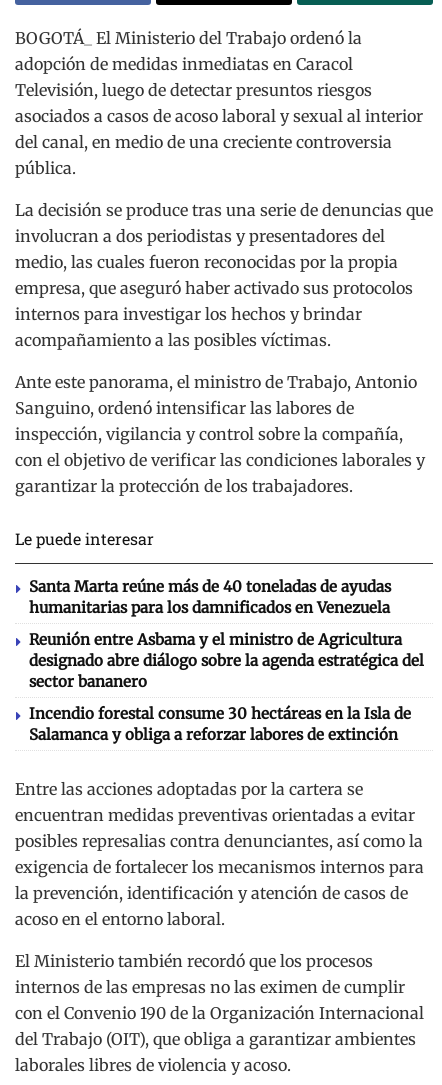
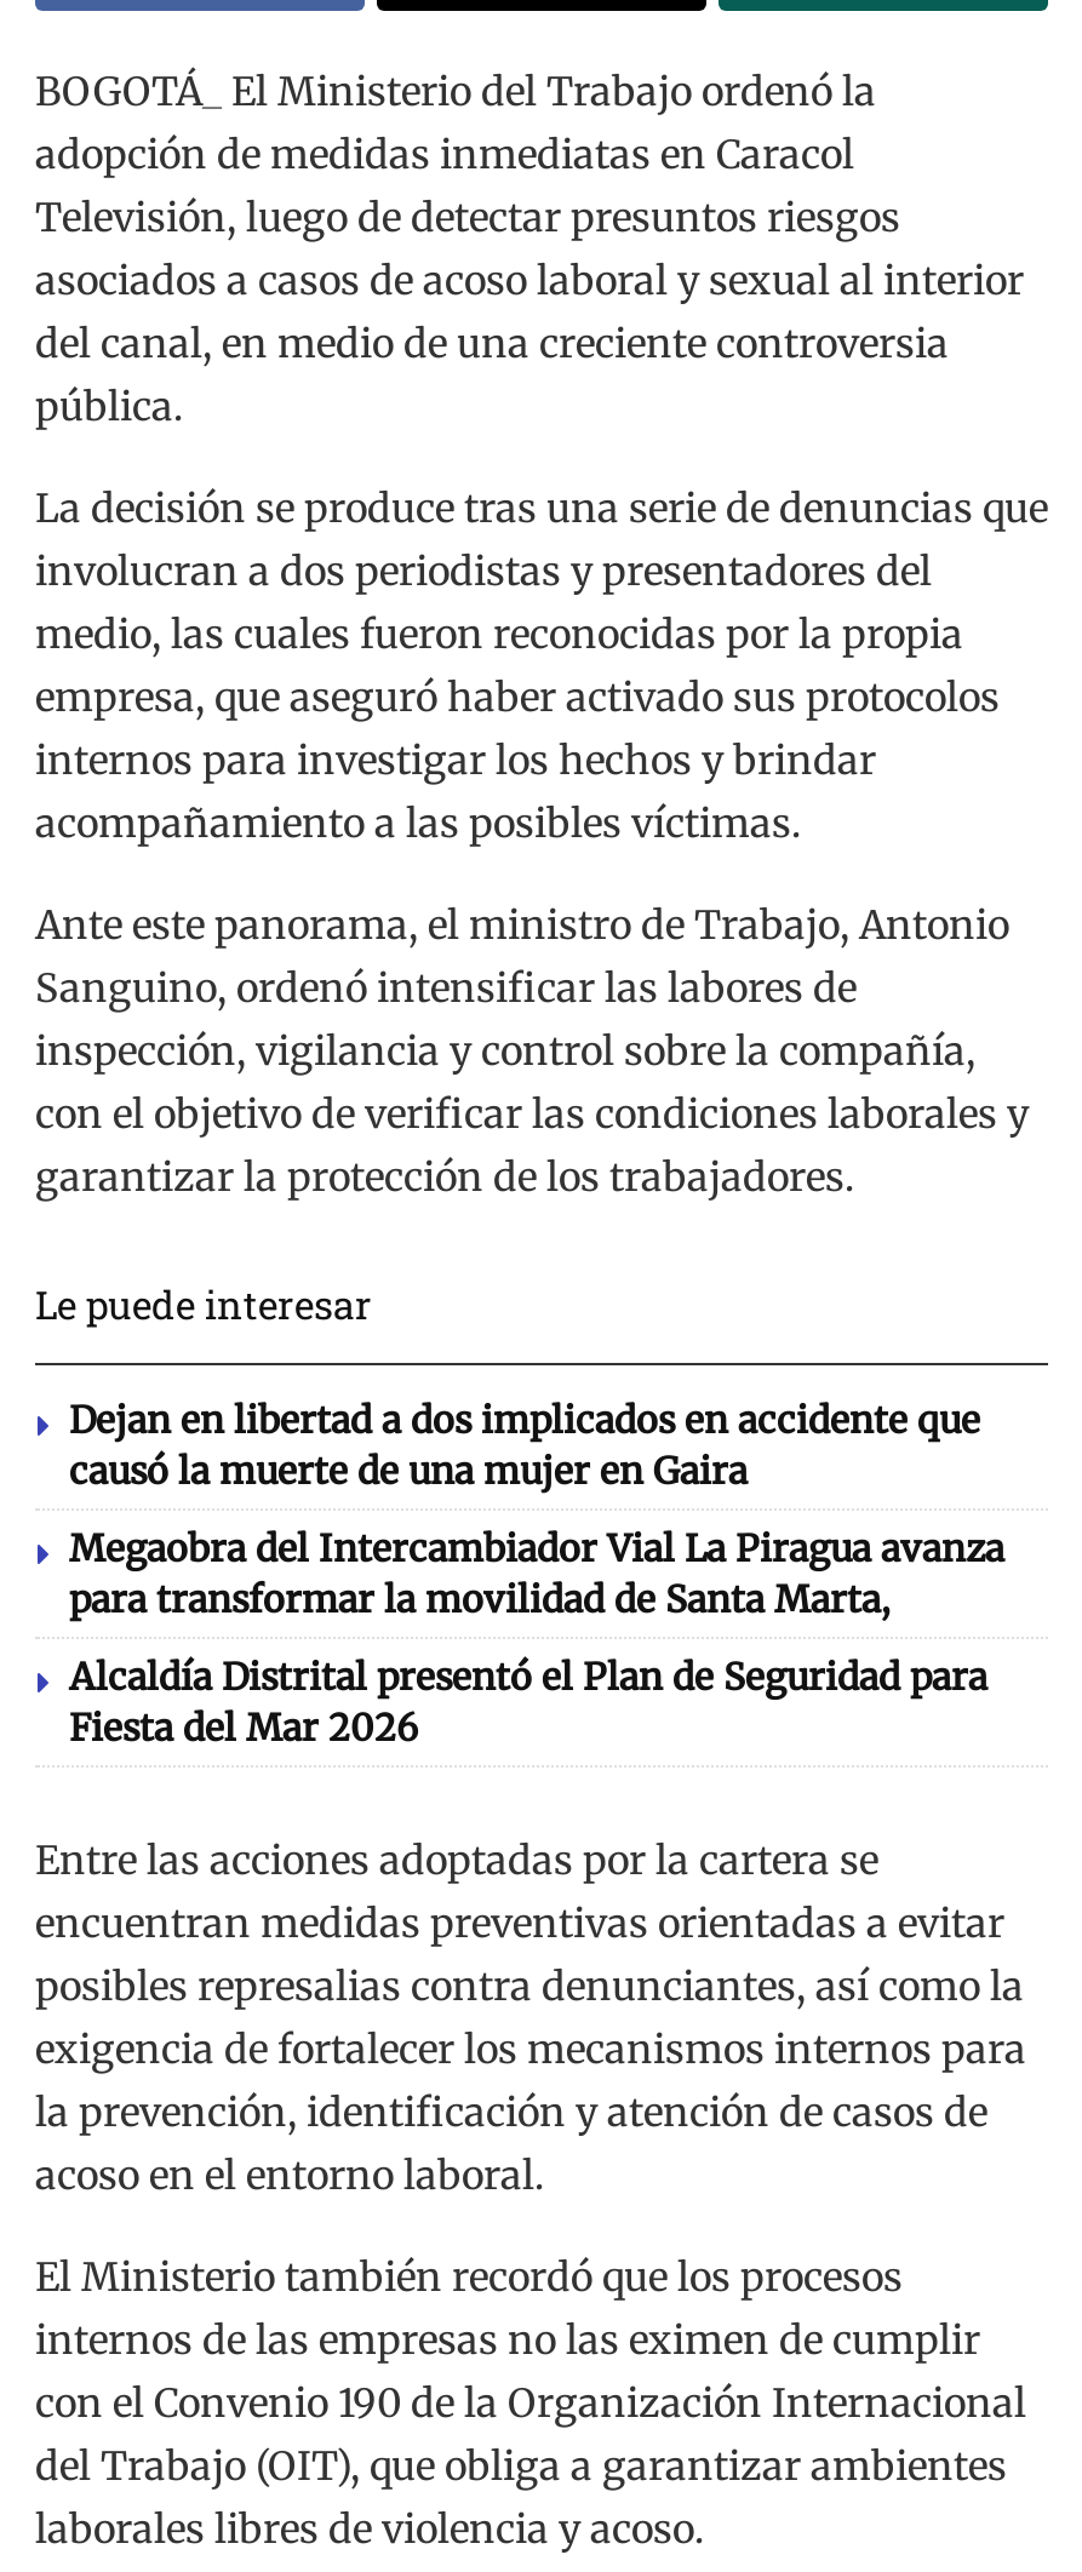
- Santa Marta reúne más de 40 toneladas de ayudas
- humanitarias para los damnificados en Venezuela
+ Dejan en libertad a dos implicados en accidente que
+ causó la muerte de una mujer en Gaira

- Reunión entre Asbama y el ministro de Agricultura
- designado abre diálogo sobre la agenda estratégica del
- sector bananero
+ Megaobra del Intercambiador Vial La Piragua avanza
+ para transformar la movilidad de Santa Marta,

- Incendio forestal consume 30 hectáreas en la Isla de
- Salamanca y obliga a reforzar labores de extinción
+ Alcaldía Distrital presentó el Plan de Seguridad para
+ Fiesta del Mar 2026
